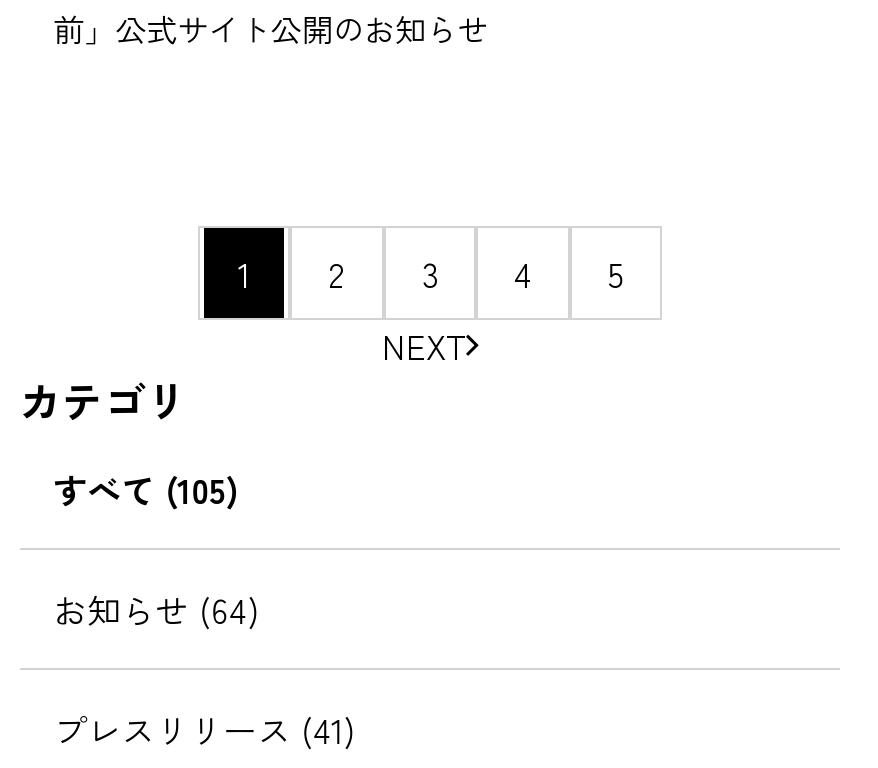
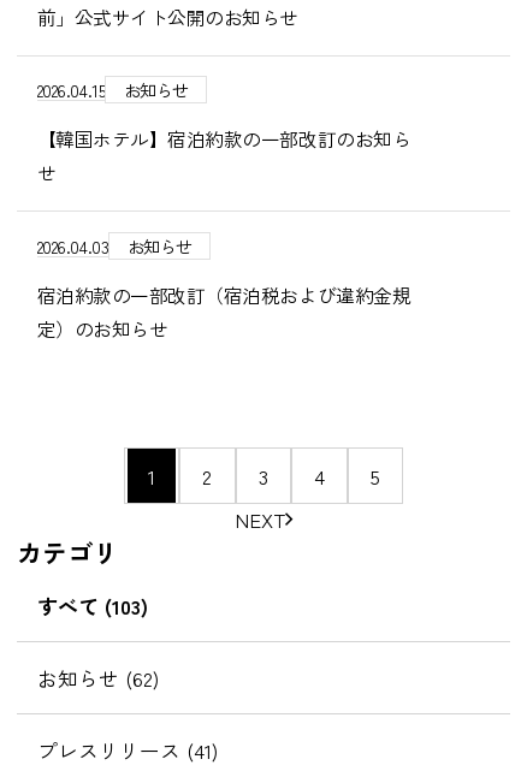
+ 2026.04.15
+ お知らせ
+ 【韓国ホテル】宿泊約款の一部改訂のお知ら
+ せ
+ 2026.04.03
+ お知らせ
+ 宿泊約款の一部改訂（宿泊税および違約金規
+ 定）のお知らせ

- すべて (105)
+ すべて (103)

- お知らせ (64)
+ お知らせ (62)
